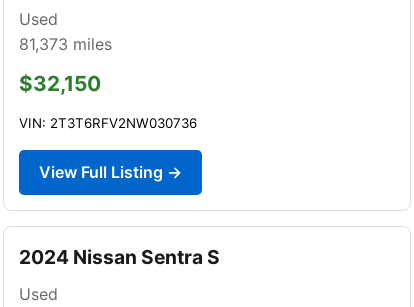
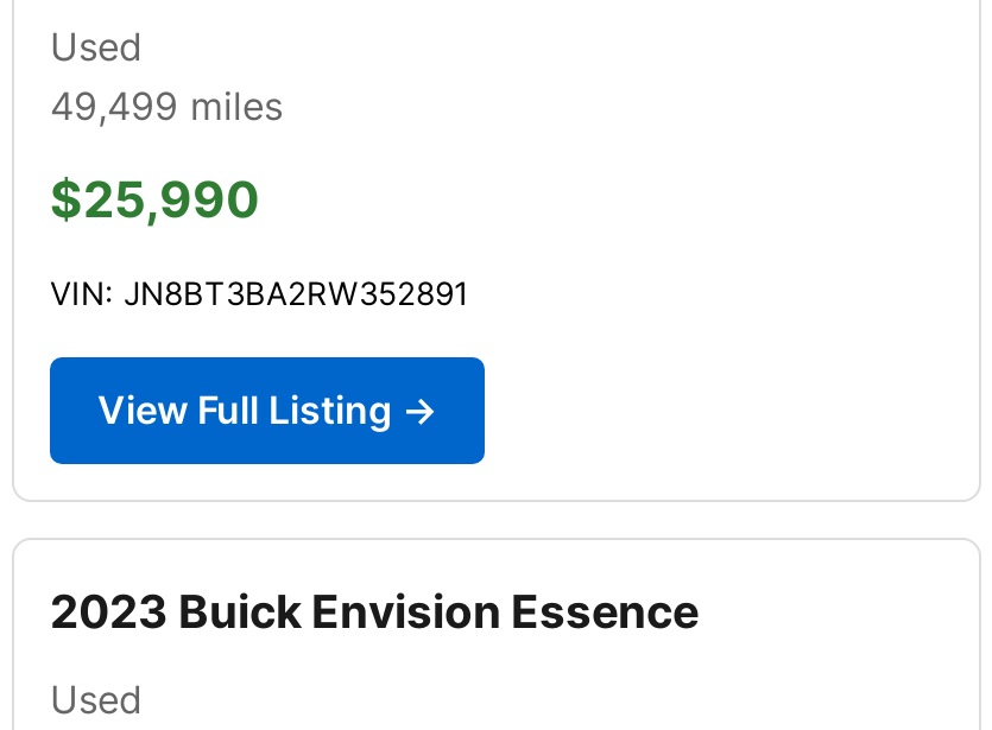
- 81,373 miles
+ 49,499 miles

- $32,150
+ $25,990

- VIN: 2T3T6RFV2NW030736
+ VIN: JN8BT3BA2RW352891

- 2024 Nissan Sentra S
+ 2023 Buick Envision Essence
